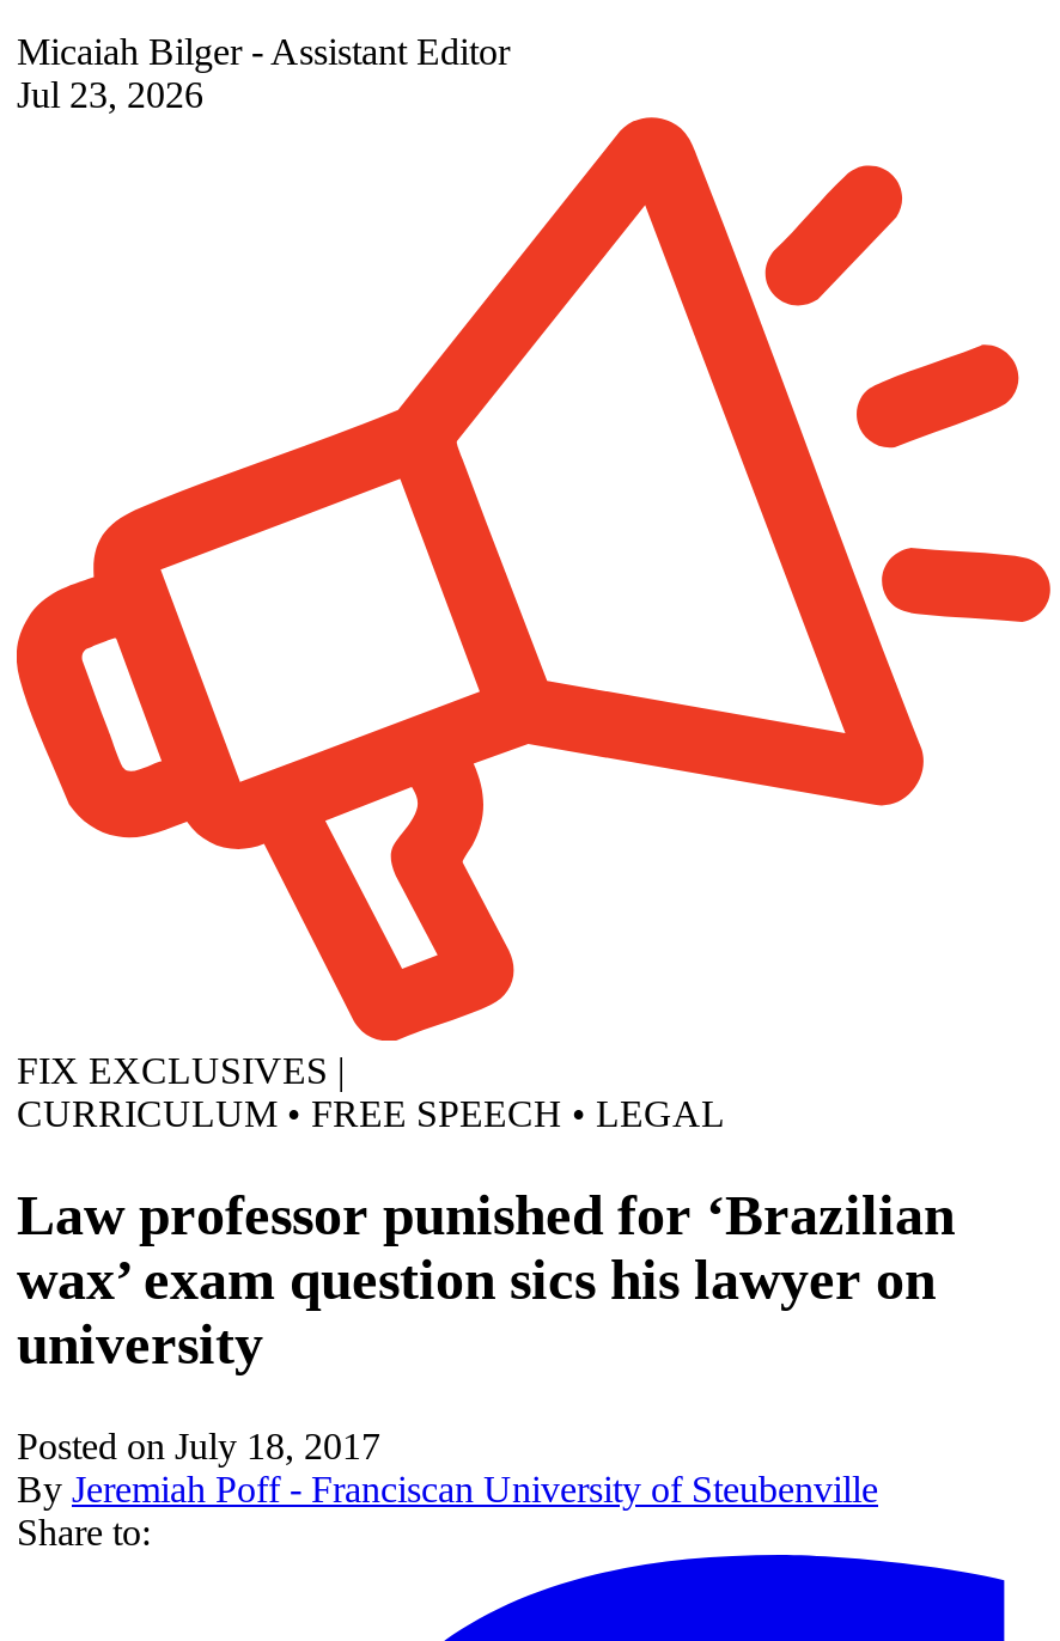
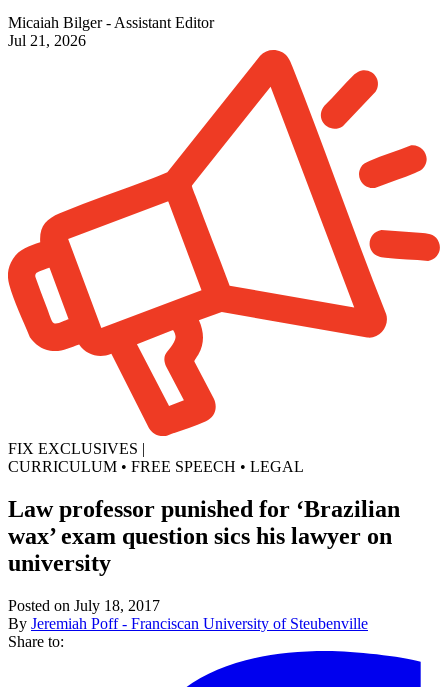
- Jul 23, 2026
+ Jul 21, 2026
